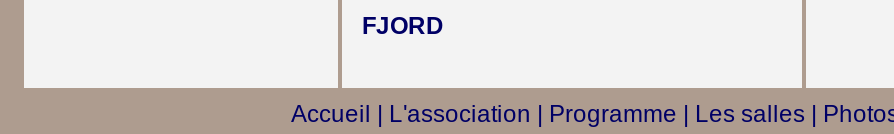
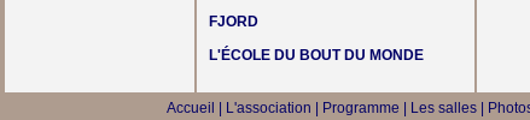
+ L'ÉCOLE DU BOUT DU MONDE
